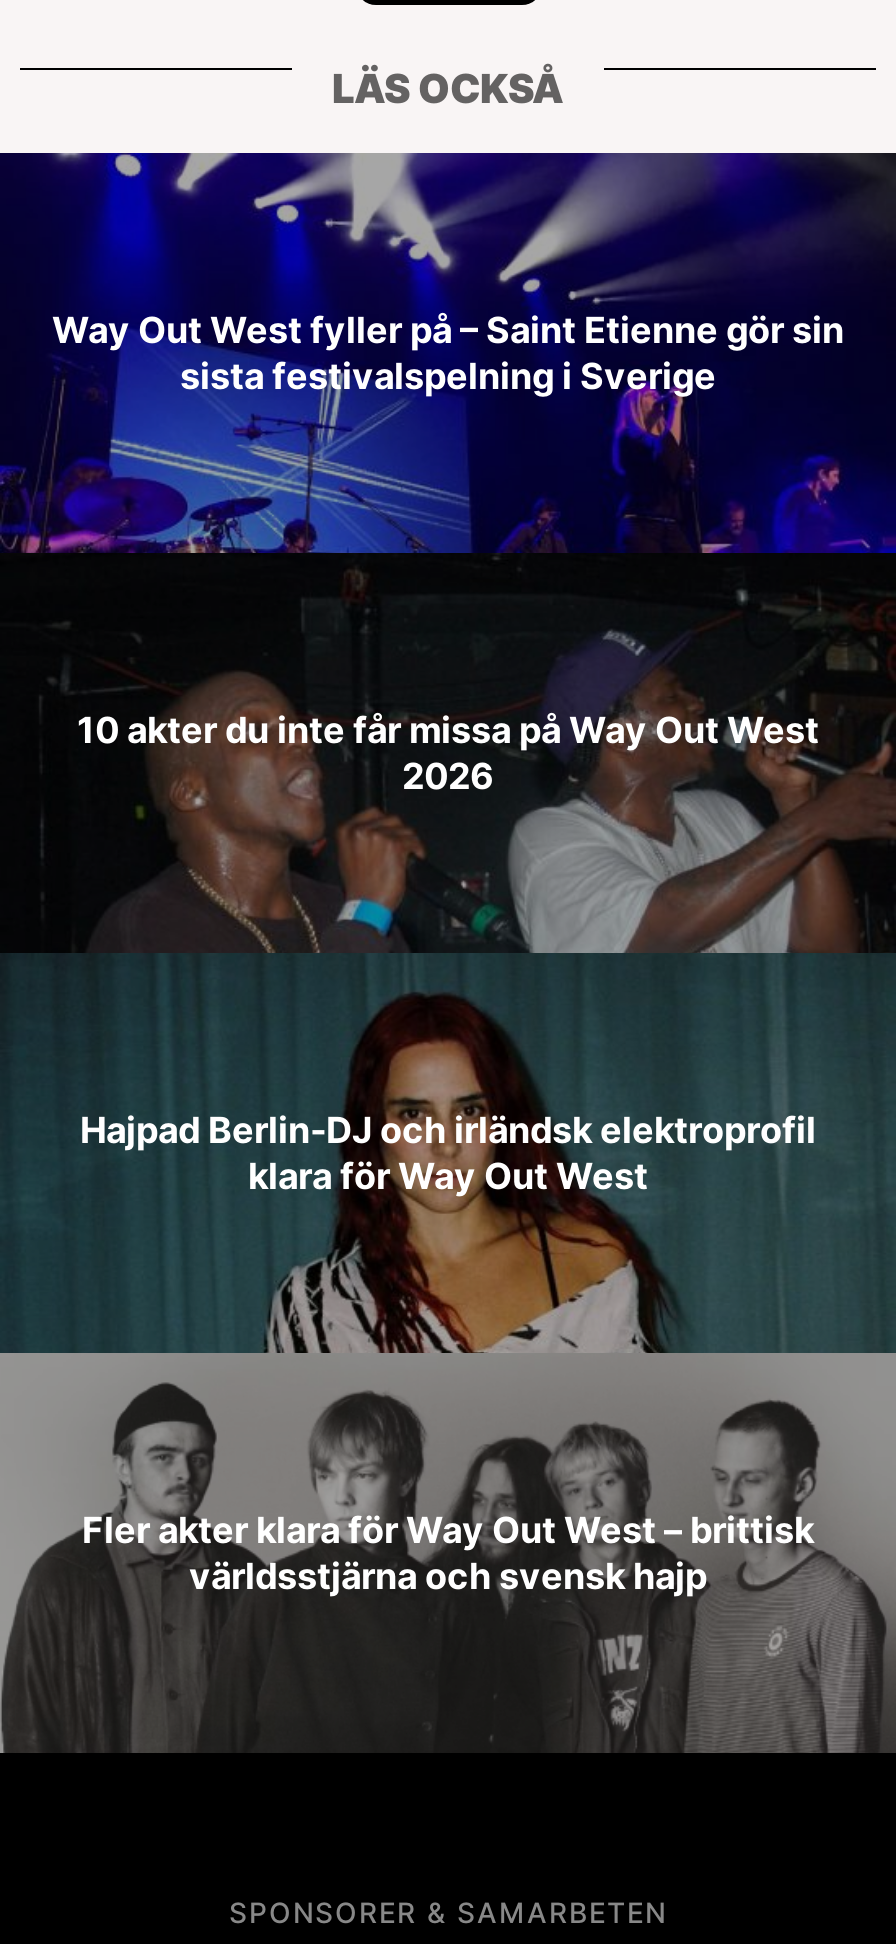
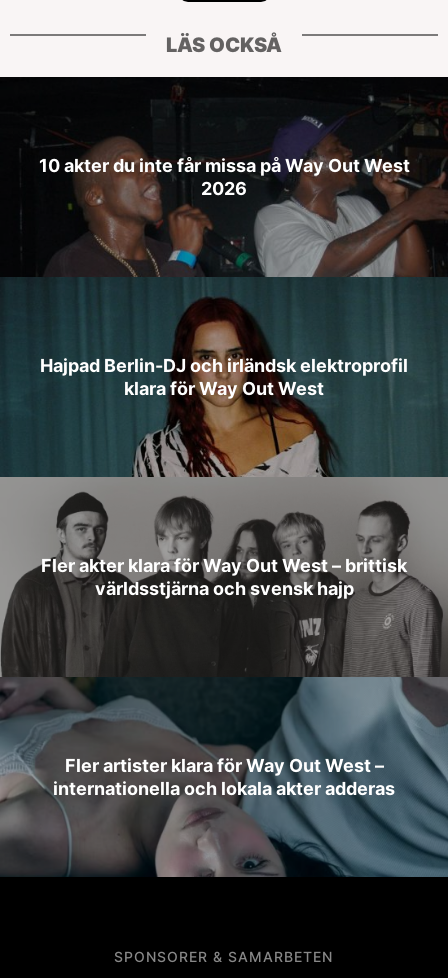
- [image]
- Way Out West fyller på – Saint Etienne gör sin
- sista festivalspelning i Sverige

moved up: [image] | 10 akter du inte får missa på Way Out West | 2026 | Hajpad Berlin-DJ och irländsk elektroprofil | klara för Way Out West | Fler akter klara för Way Out West – brittisk | världsstjärna och svensk hajp

+ [image]
+ Fler artister klara för Way Out West –
+ internationella och lokala akter adderas
